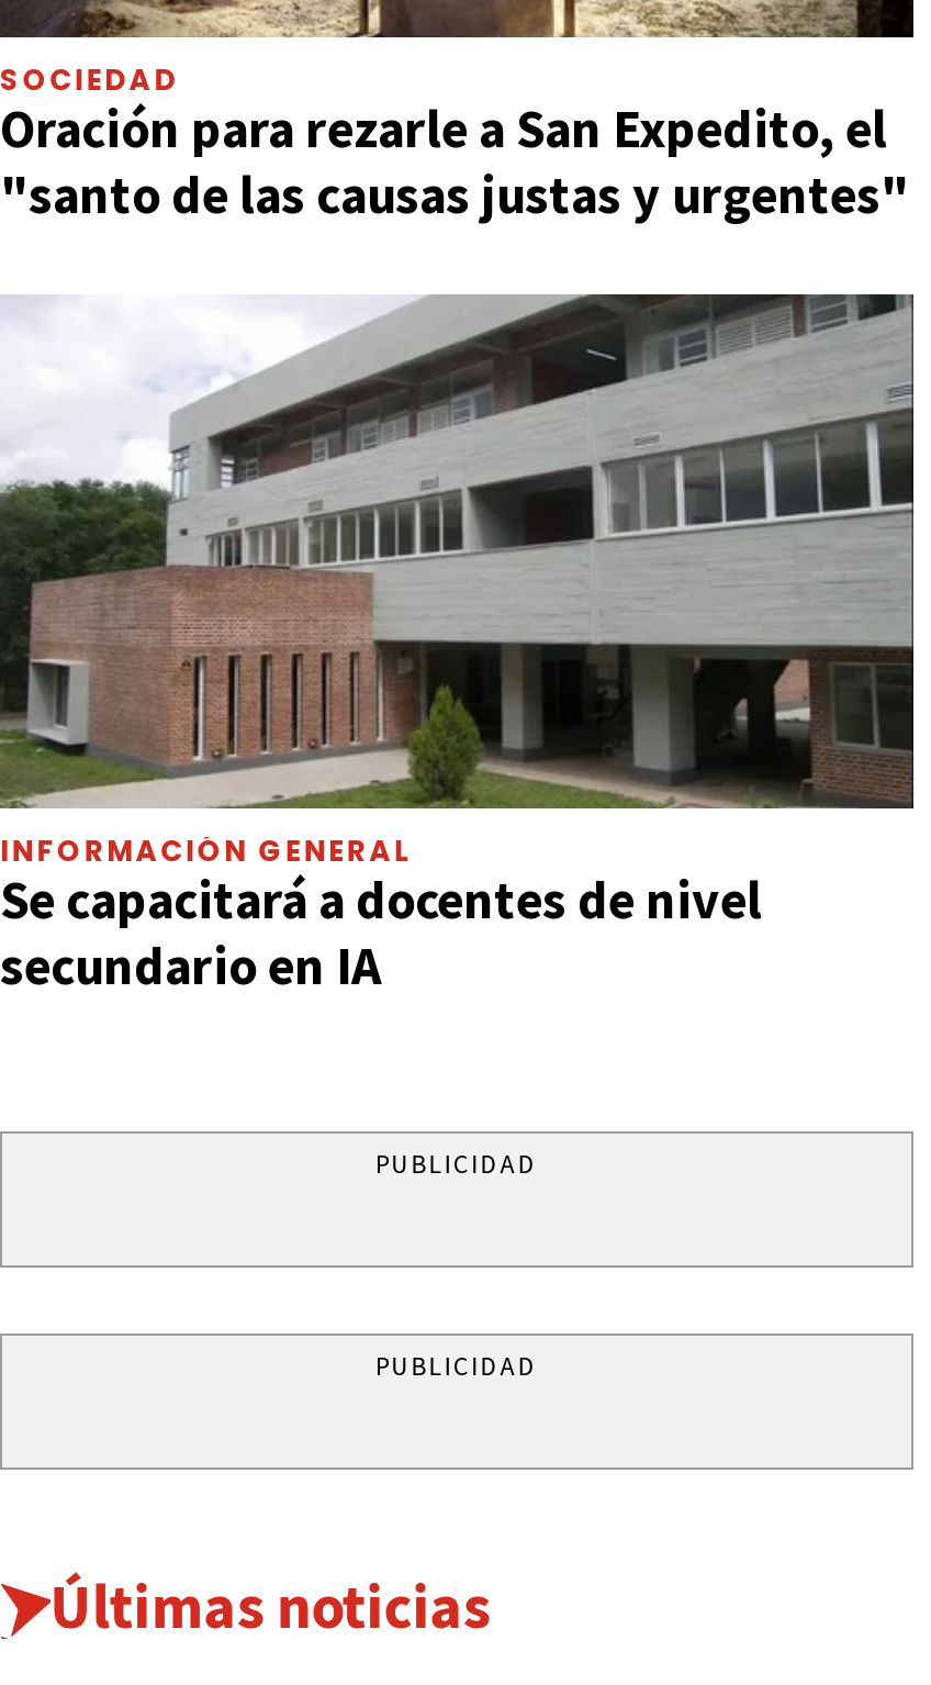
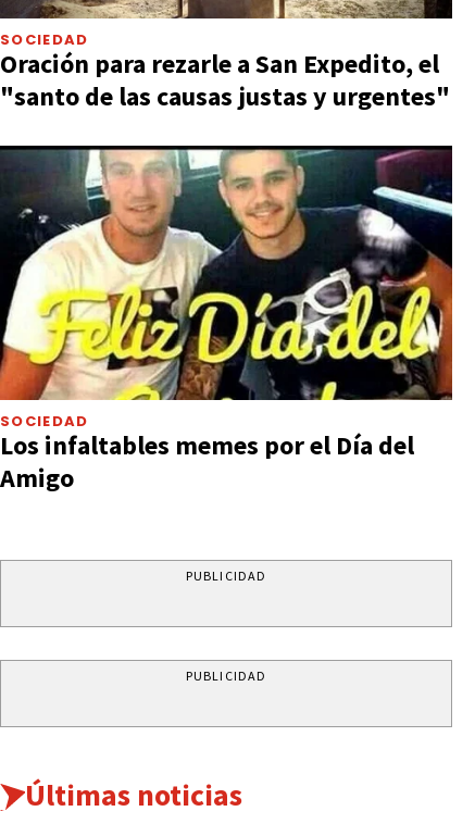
- [image]
- INFORMACIÓN GENERAL
- Se capacitará a docentes de nivel
- secundario en IA
+ [image]
+ SOCIEDAD
+ Los infaltables memes por el Día del
+ Amigo
